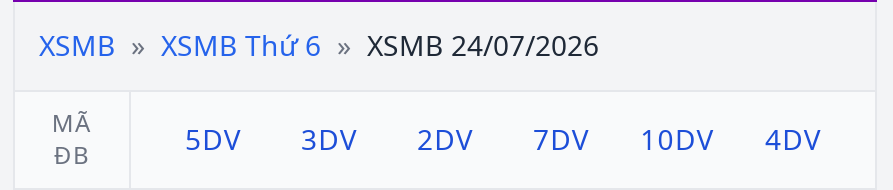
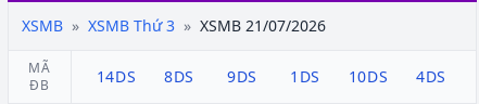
- XSMB Thứ 6
+ XSMB Thứ 3

- XSMB 24/07/2026
+ XSMB 21/07/2026

- 5DV
- 3DV
- 2DV
- 7DV
- 10DV
- 4DV
+ 14DS
+ 8DS
+ 9DS
+ 1DS
+ 10DS
+ 4DS
